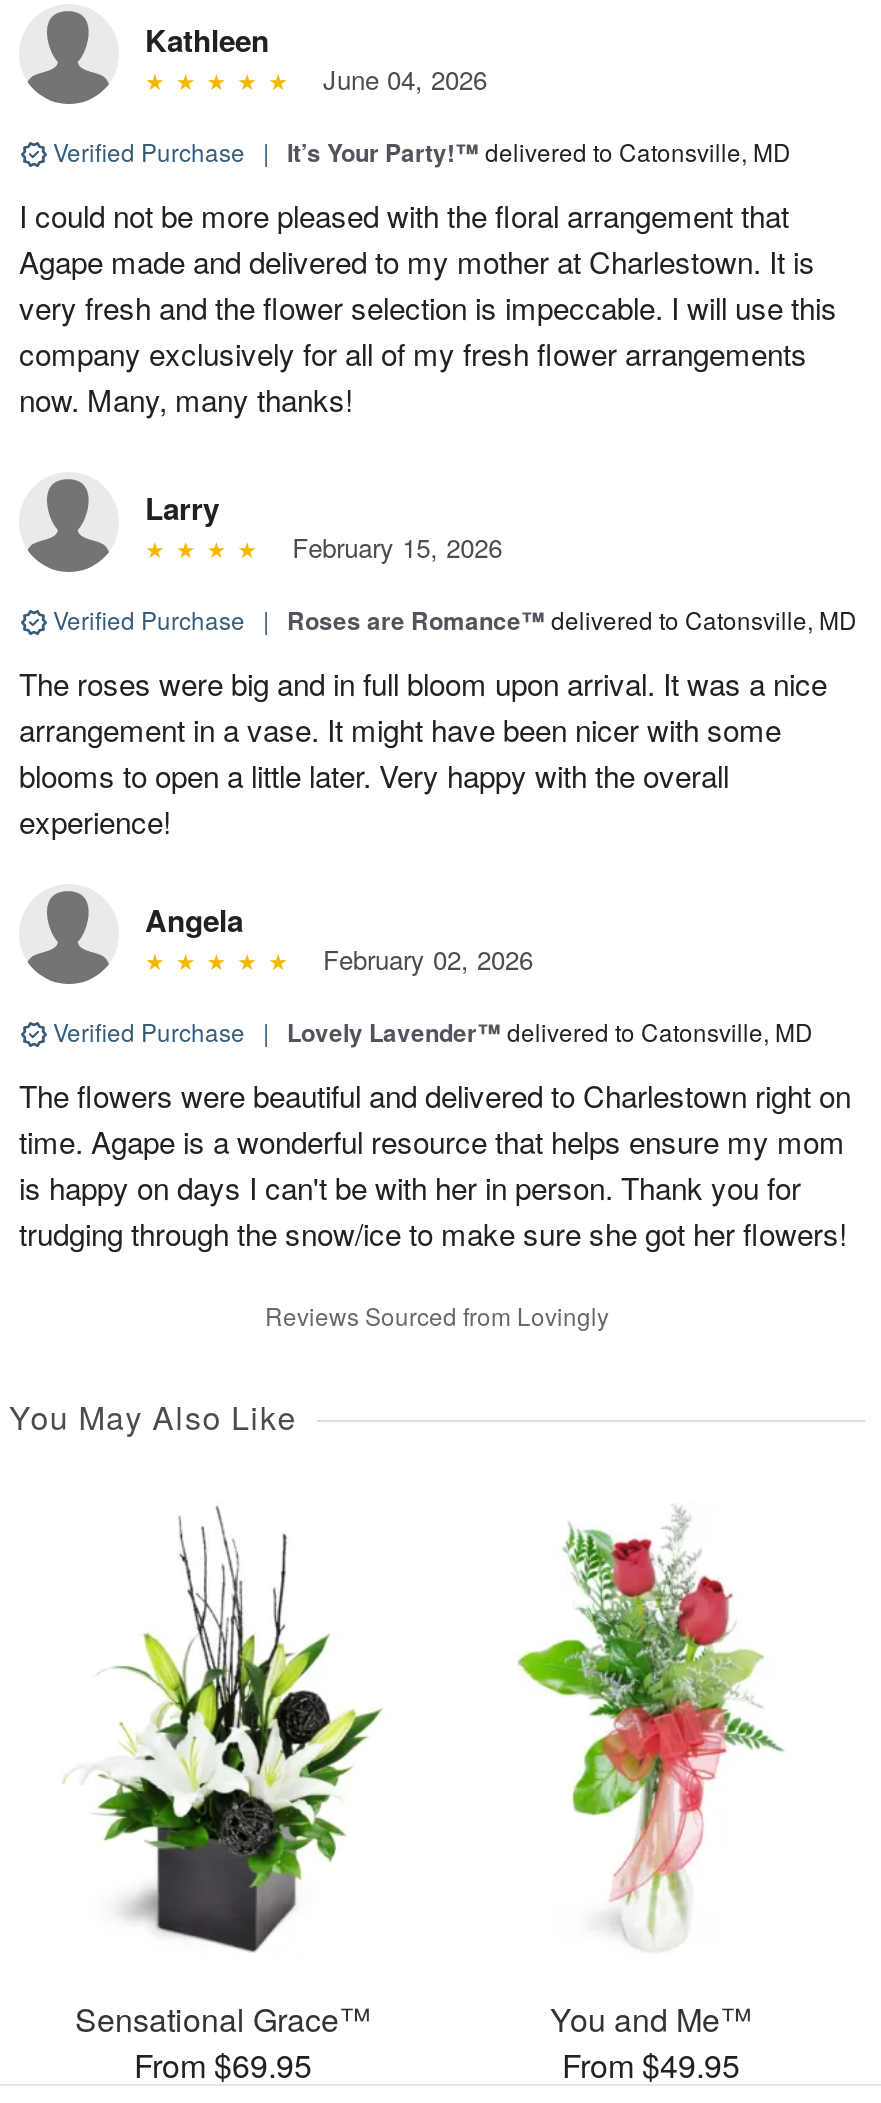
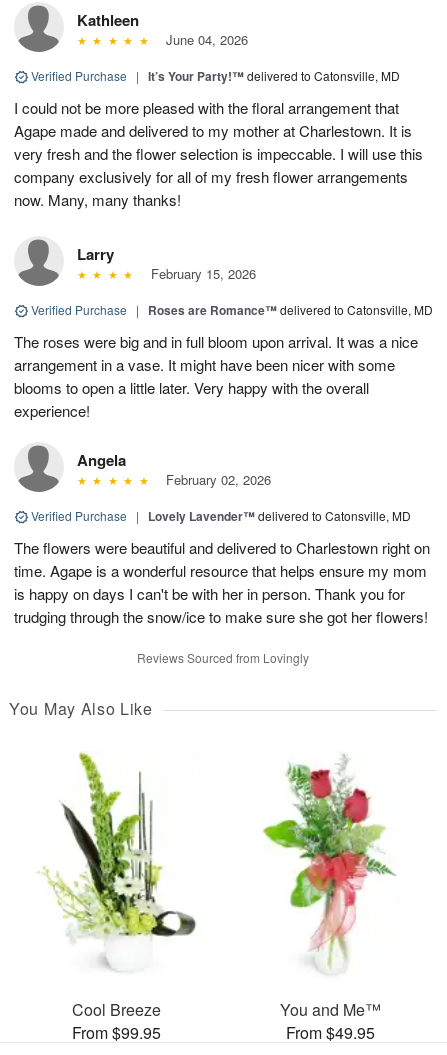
- [image]
- Sensational Grace™
- From $69.95
+ [image]
+ Cool Breeze
+ From $99.95
